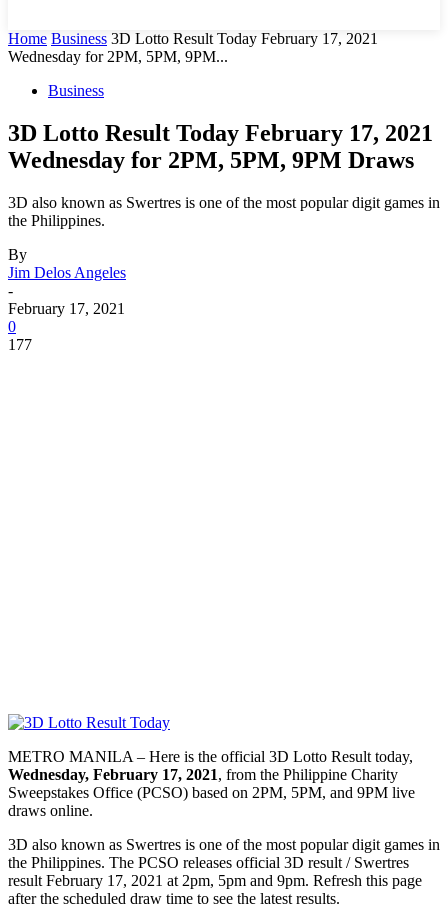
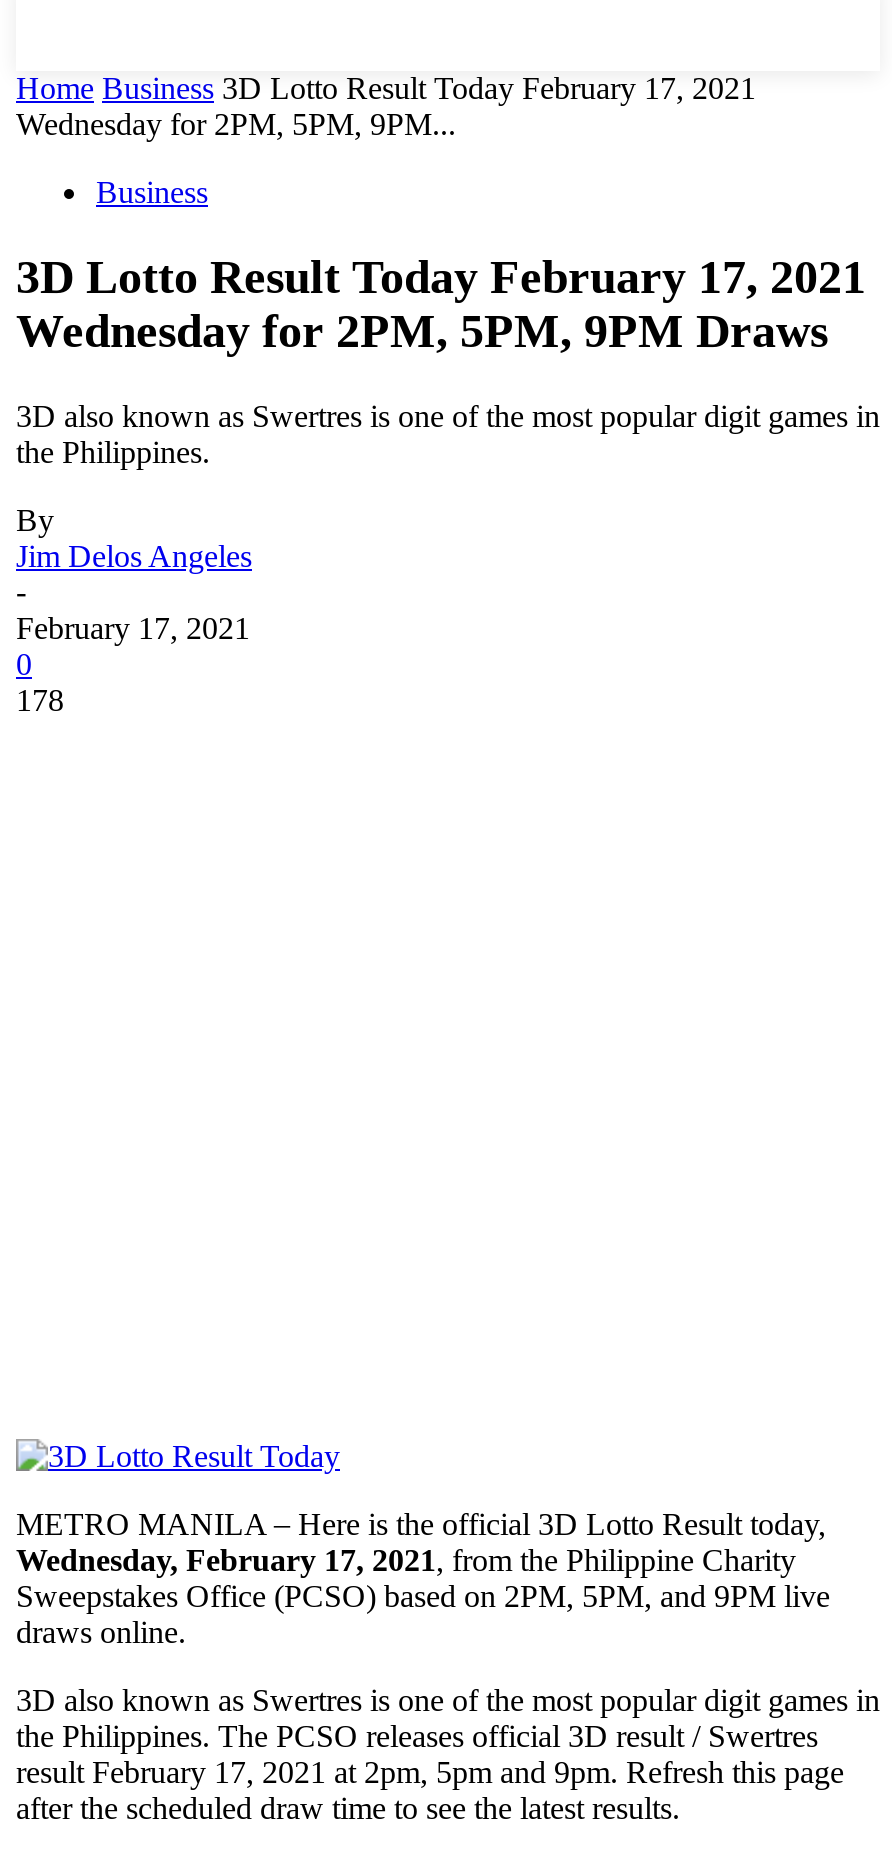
- 177
+ 178
